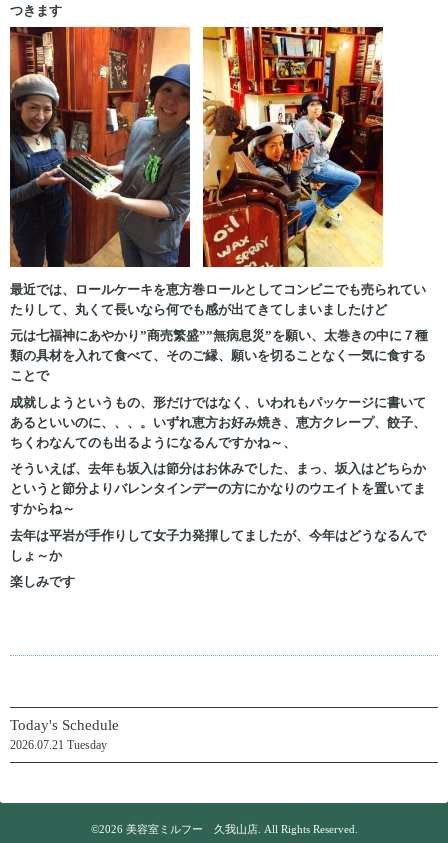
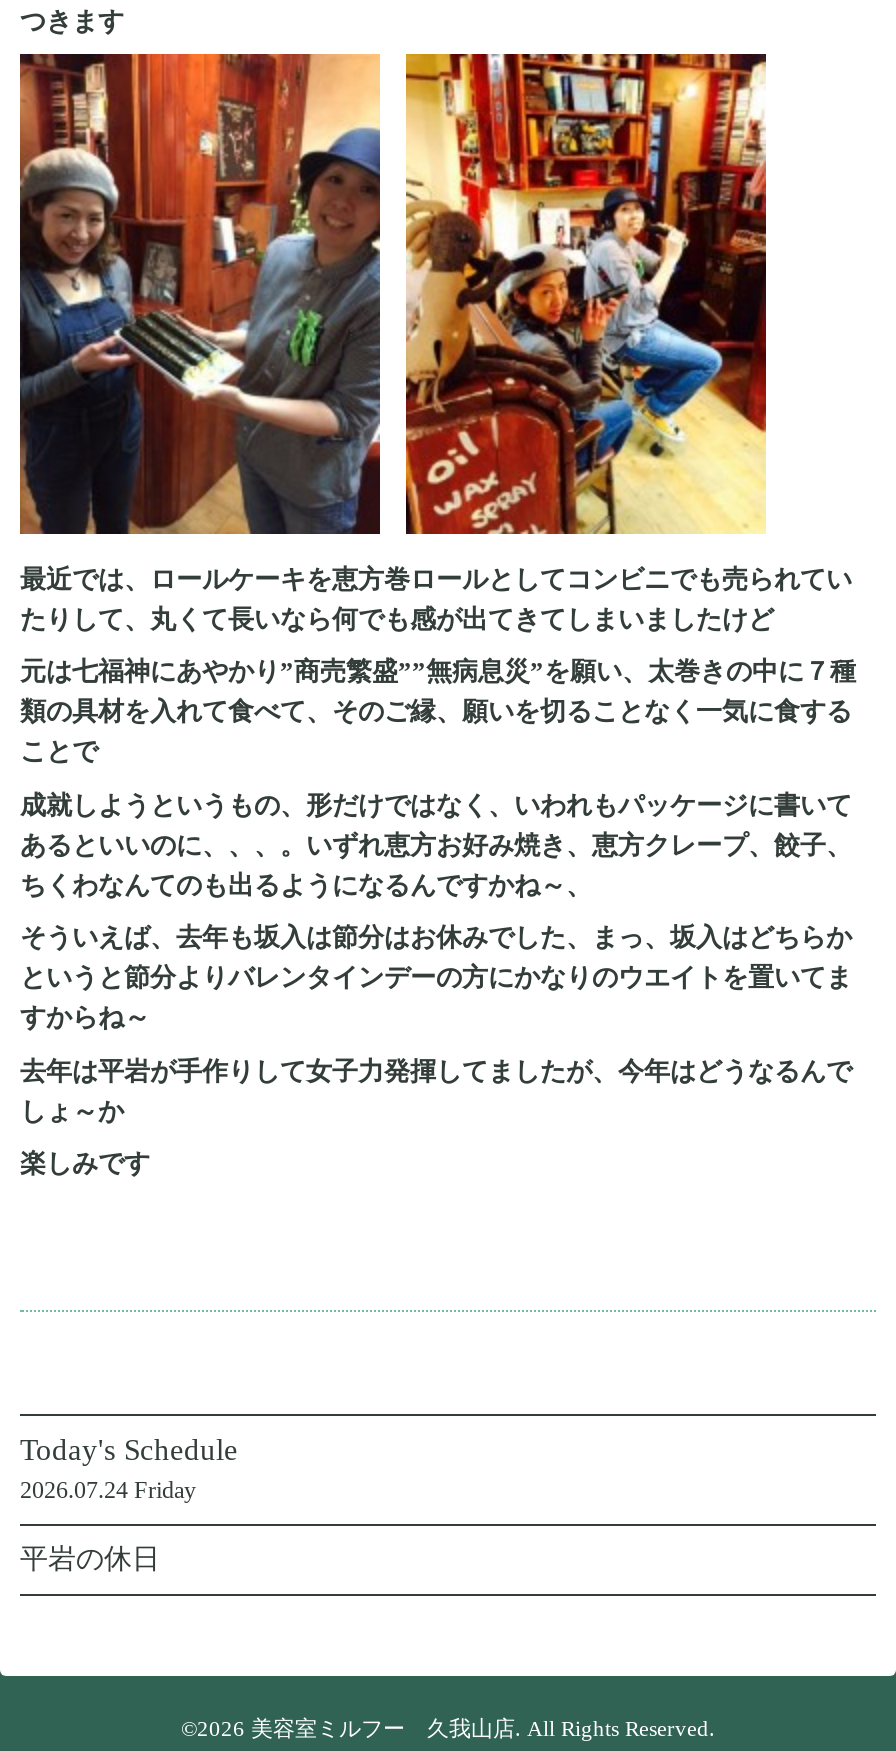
- 2026.07.21 Tuesday
+ 2026.07.24 Friday
+ 平岩の休日
